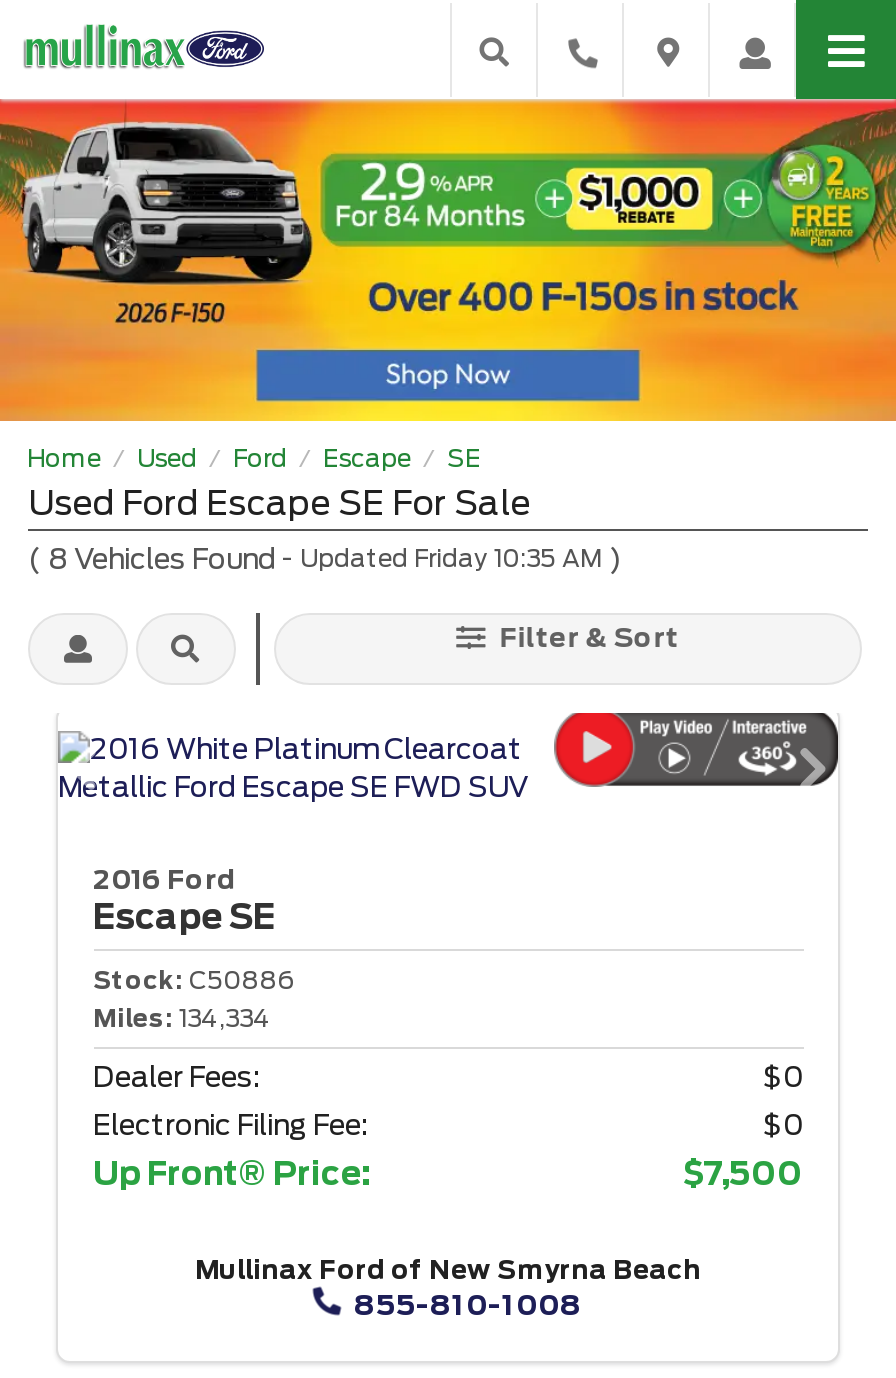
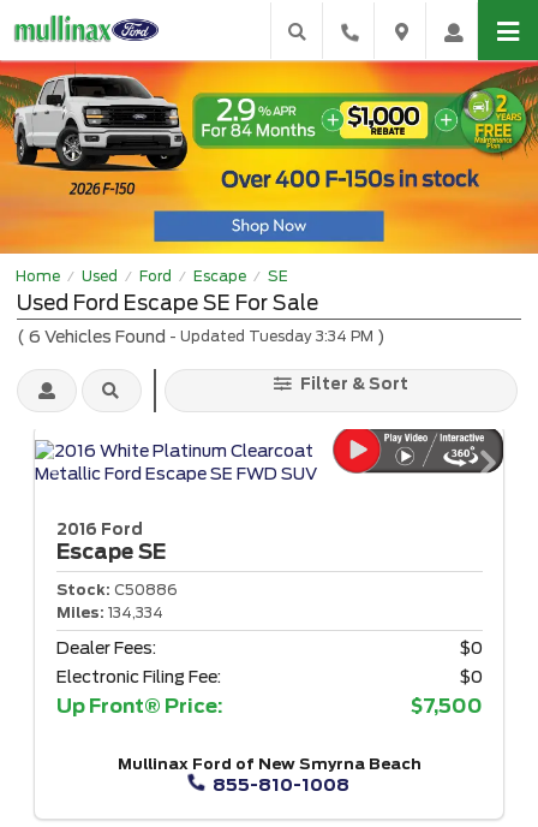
- (8 Vehicles Found - Updated Friday 10:35 AM)
+ (6 Vehicles Found - Updated Tuesday 3:34 PM)
